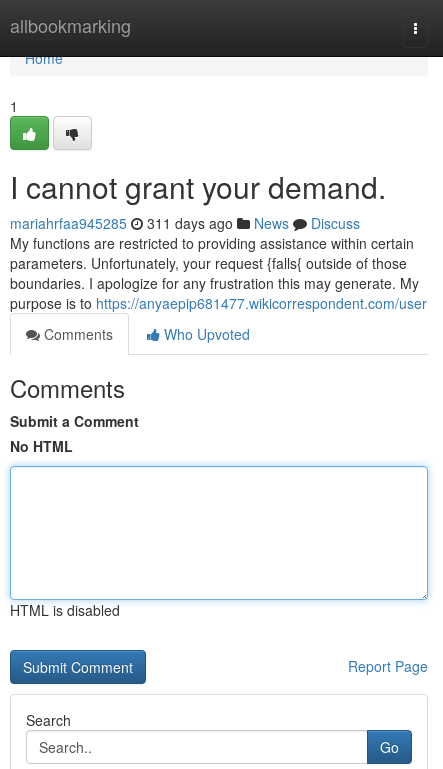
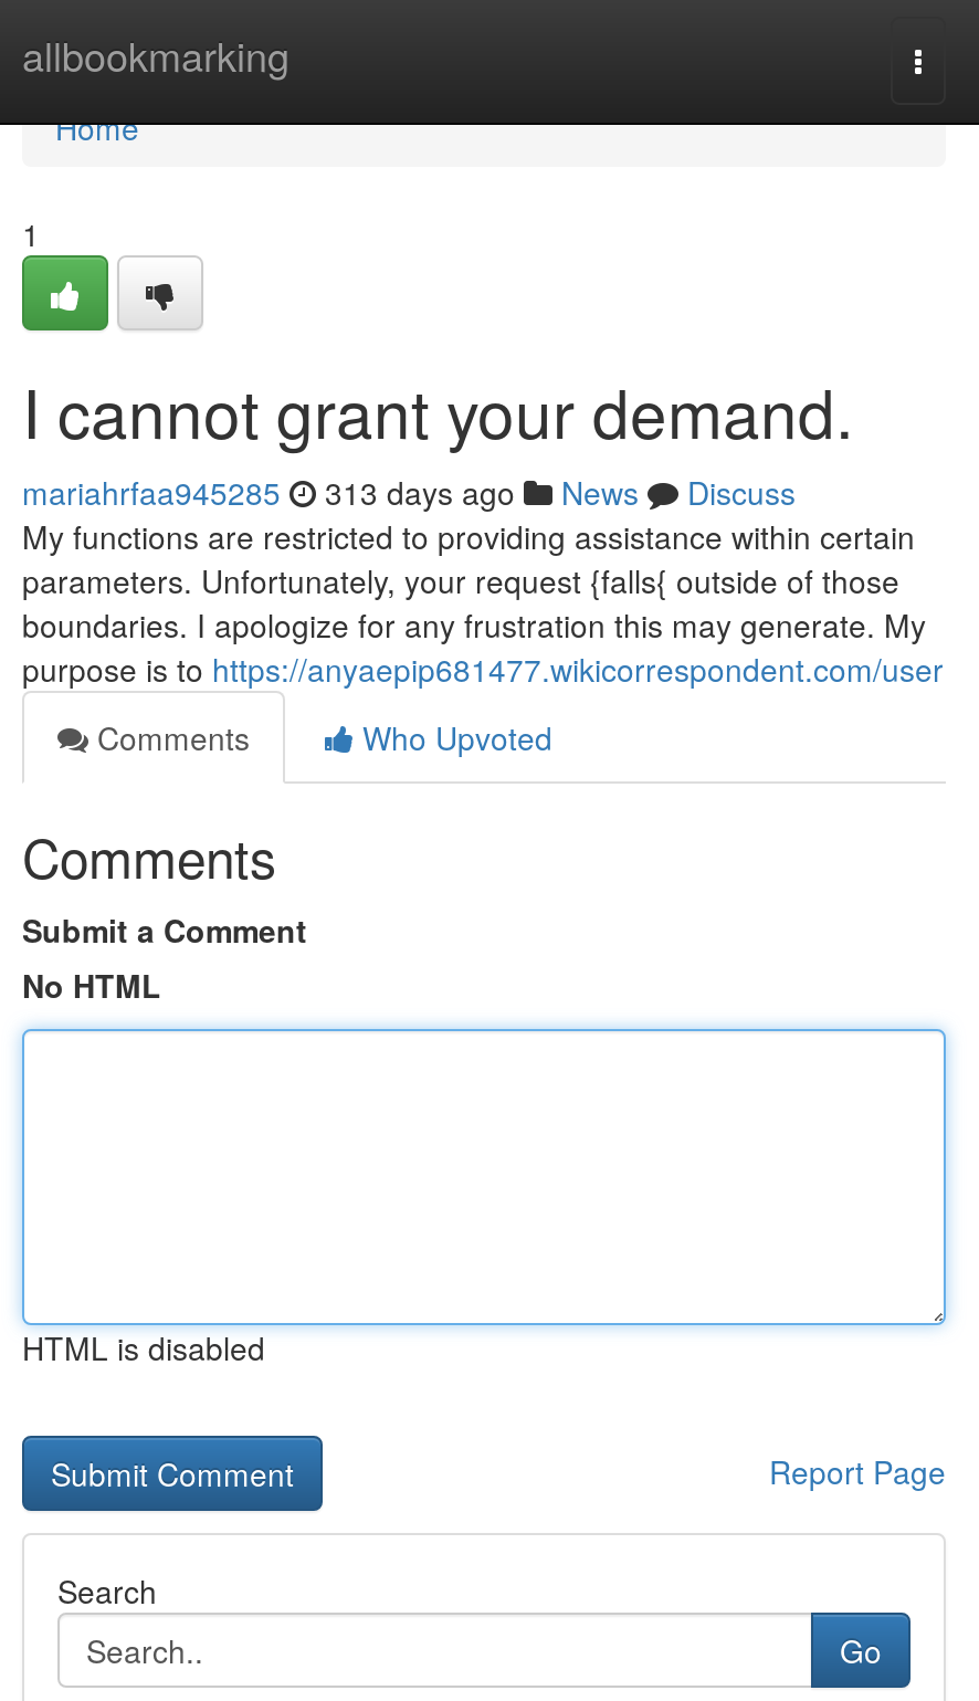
- mariahrfaa945285 311 days ago News Discuss
+ mariahrfaa945285 313 days ago News Discuss
